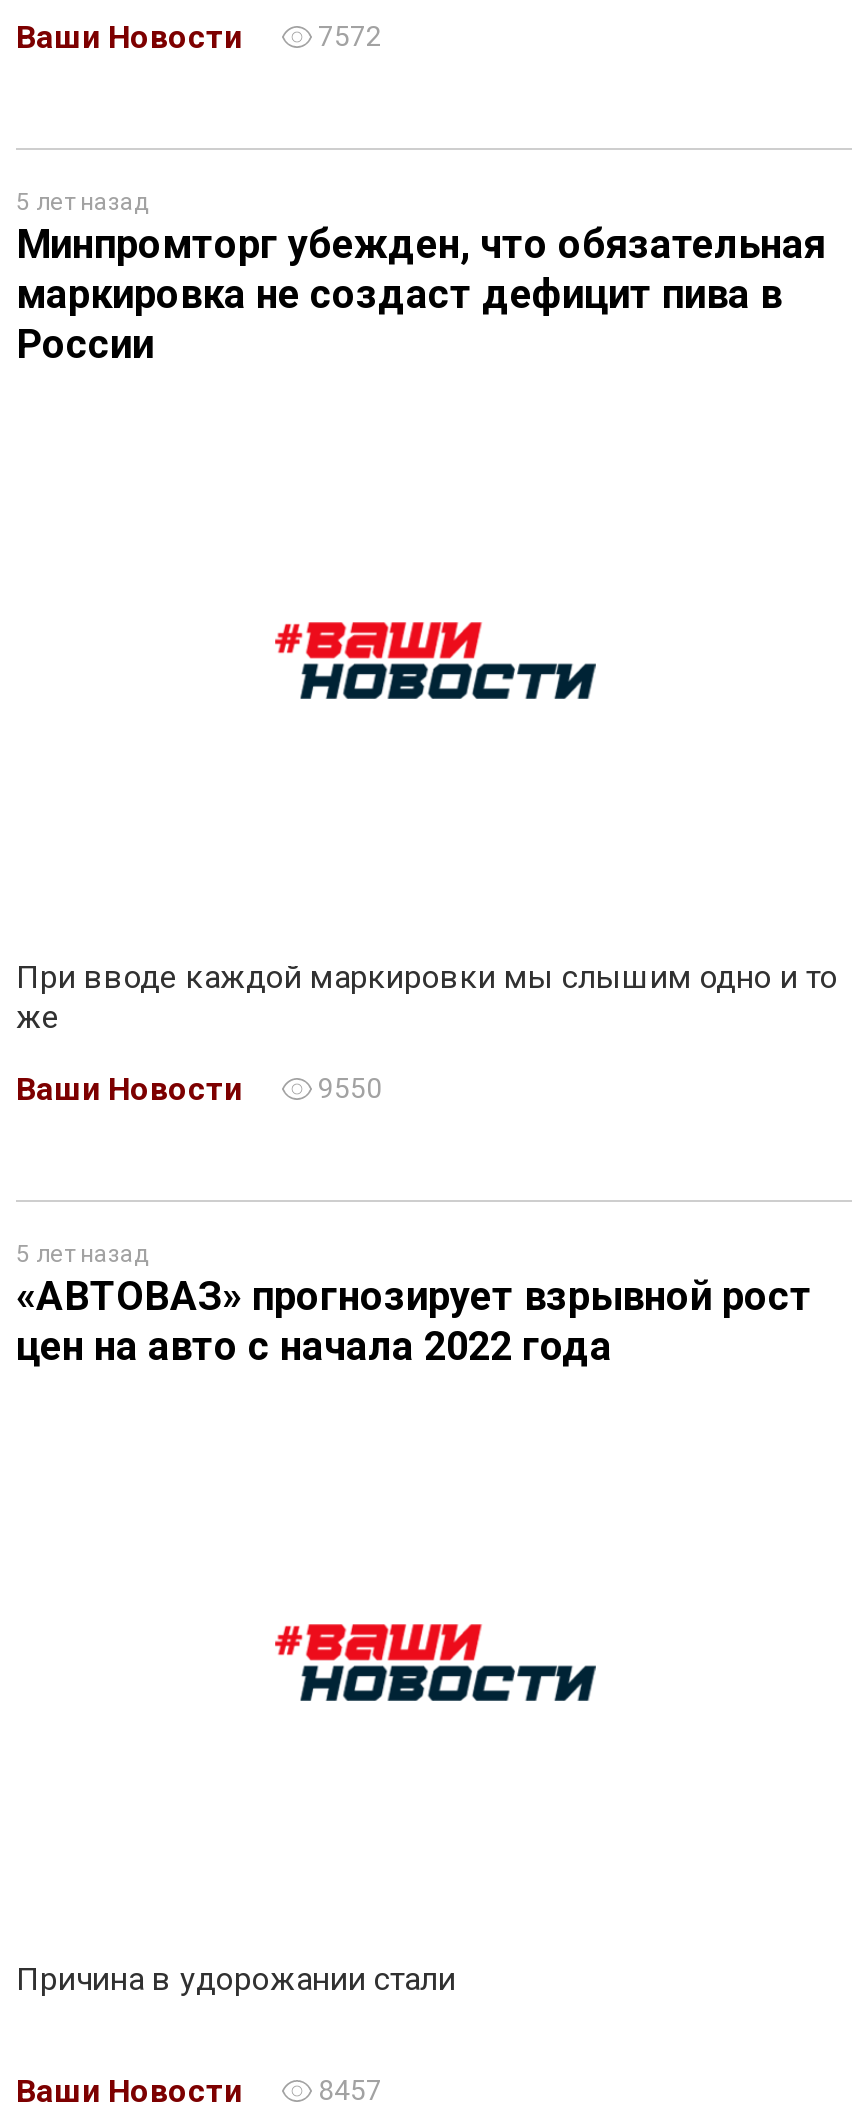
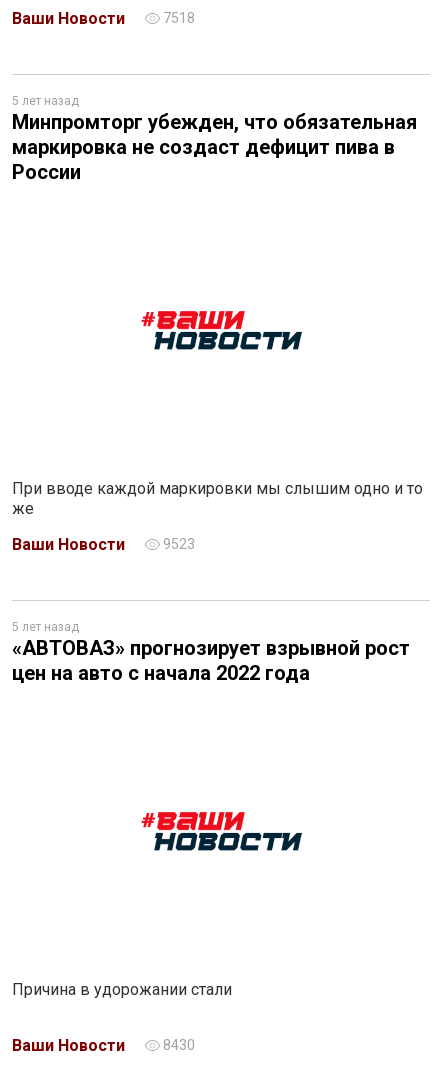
- 7572
+ 7518

- 9550
+ 9523

- 8457
+ 8430
